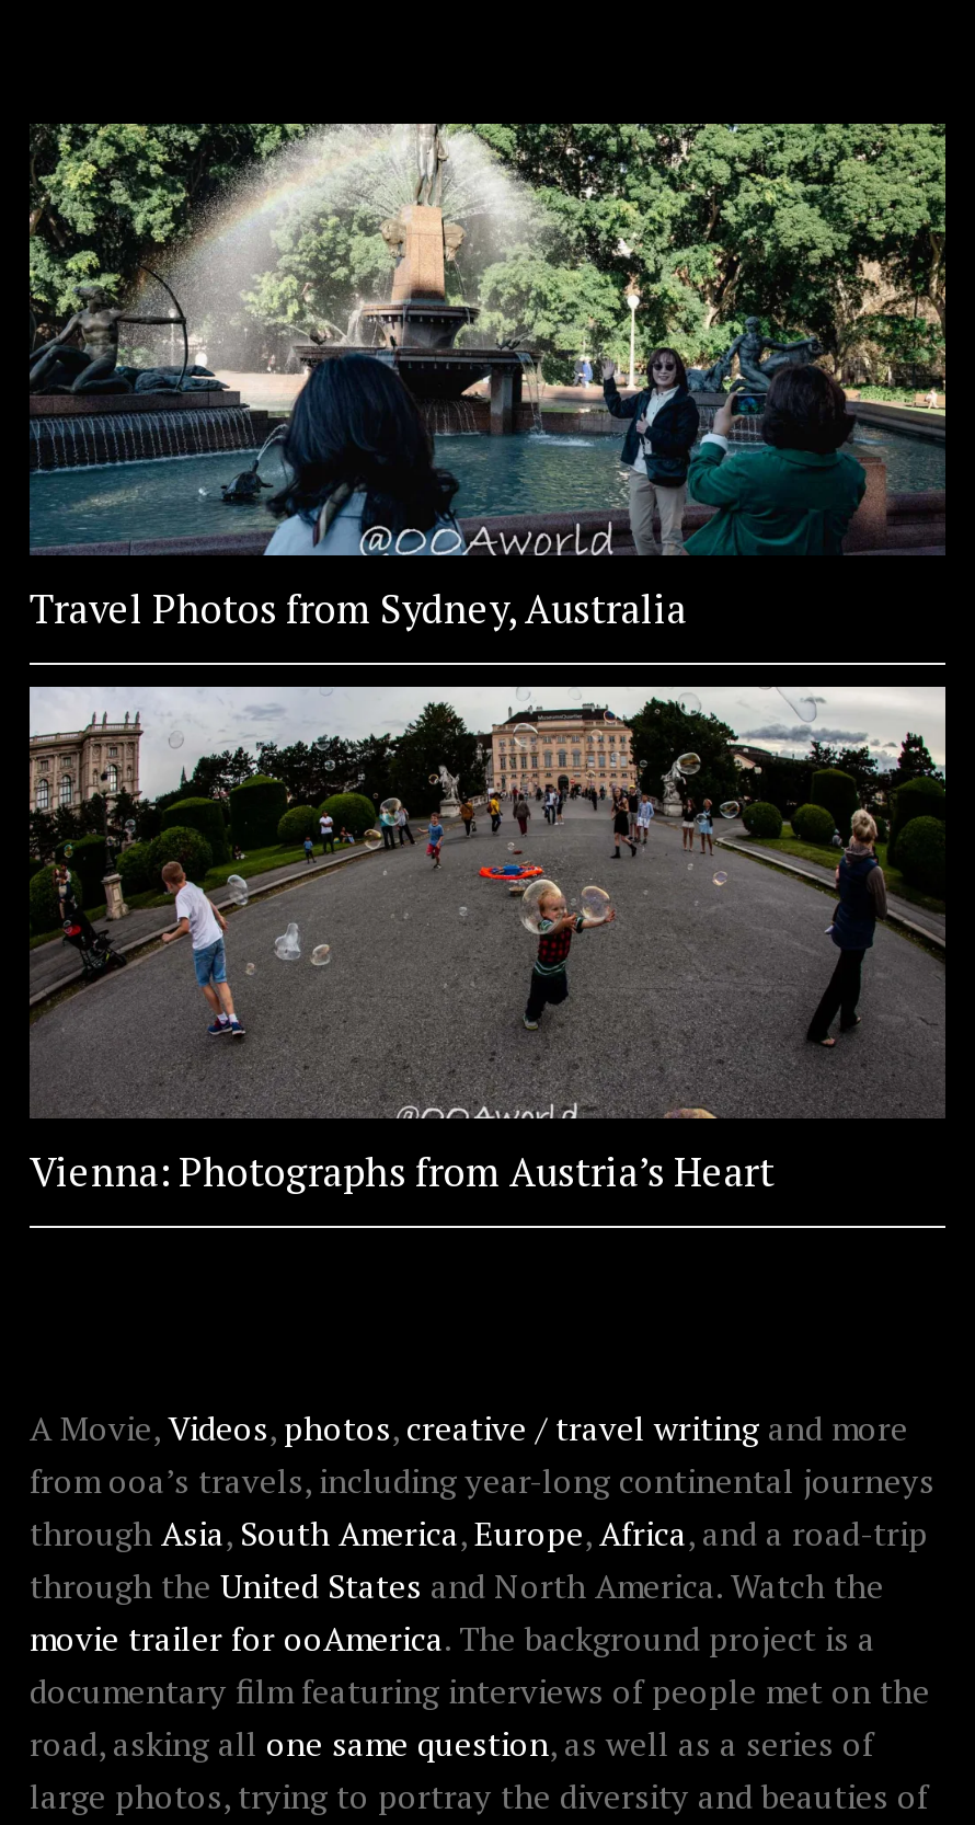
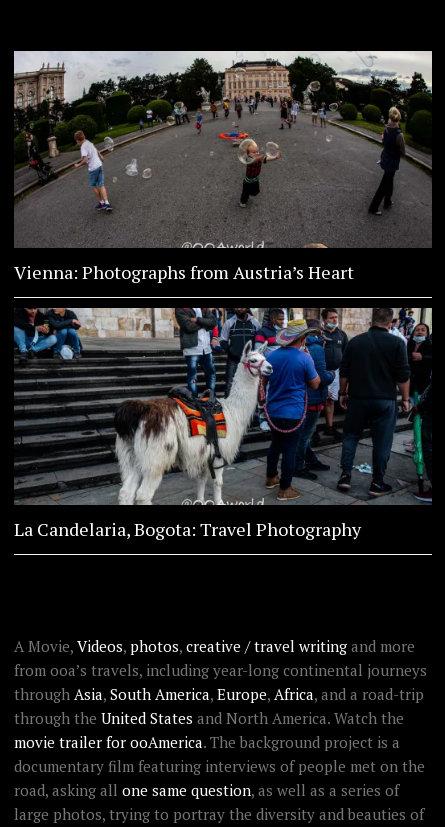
- [image]
- Travel Photos from Sydney, Australia

moved up: [image] | Vienna: Photographs from Austria’s Heart

+ [image]
+ La Candelaria, Bogota: Travel Photography
